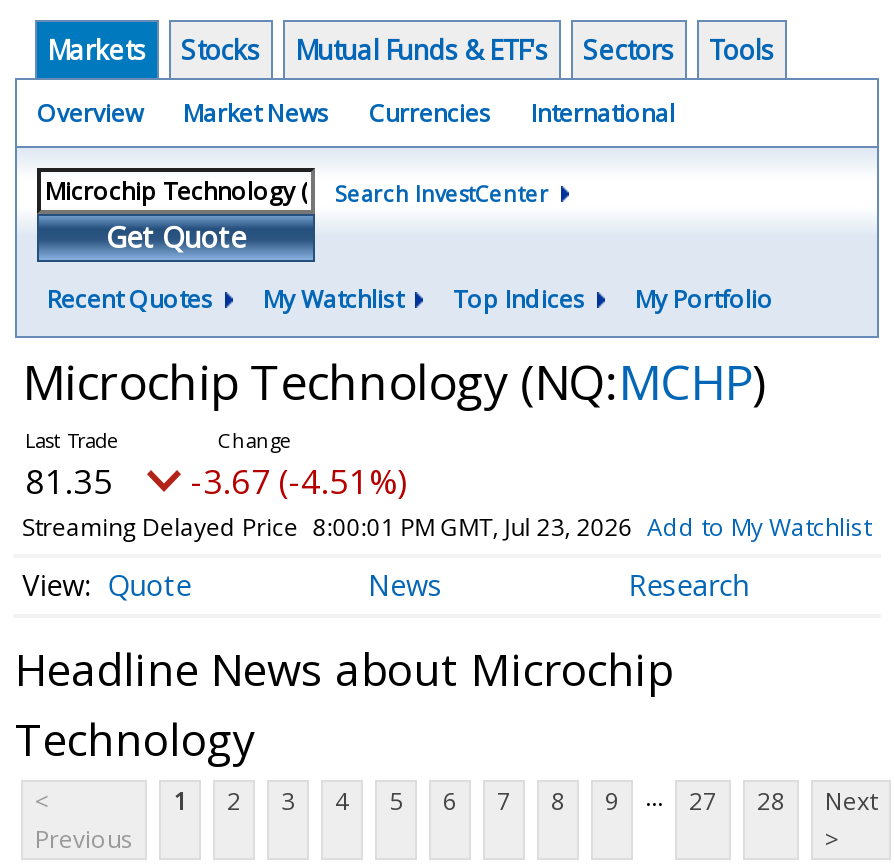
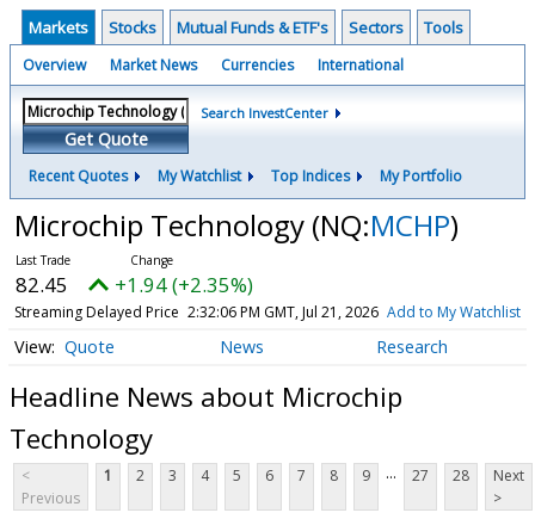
- 81.35
+ 82.45

- -3.67 (-4.51%)
+ +1.94 (+2.35%)

- Streaming Delayed Price 8:00:01 PM GMT, Jul 23, 2026 Add to My Watchlist
+ Streaming Delayed Price 2:32:06 PM GMT, Jul 21, 2026 Add to My Watchlist
